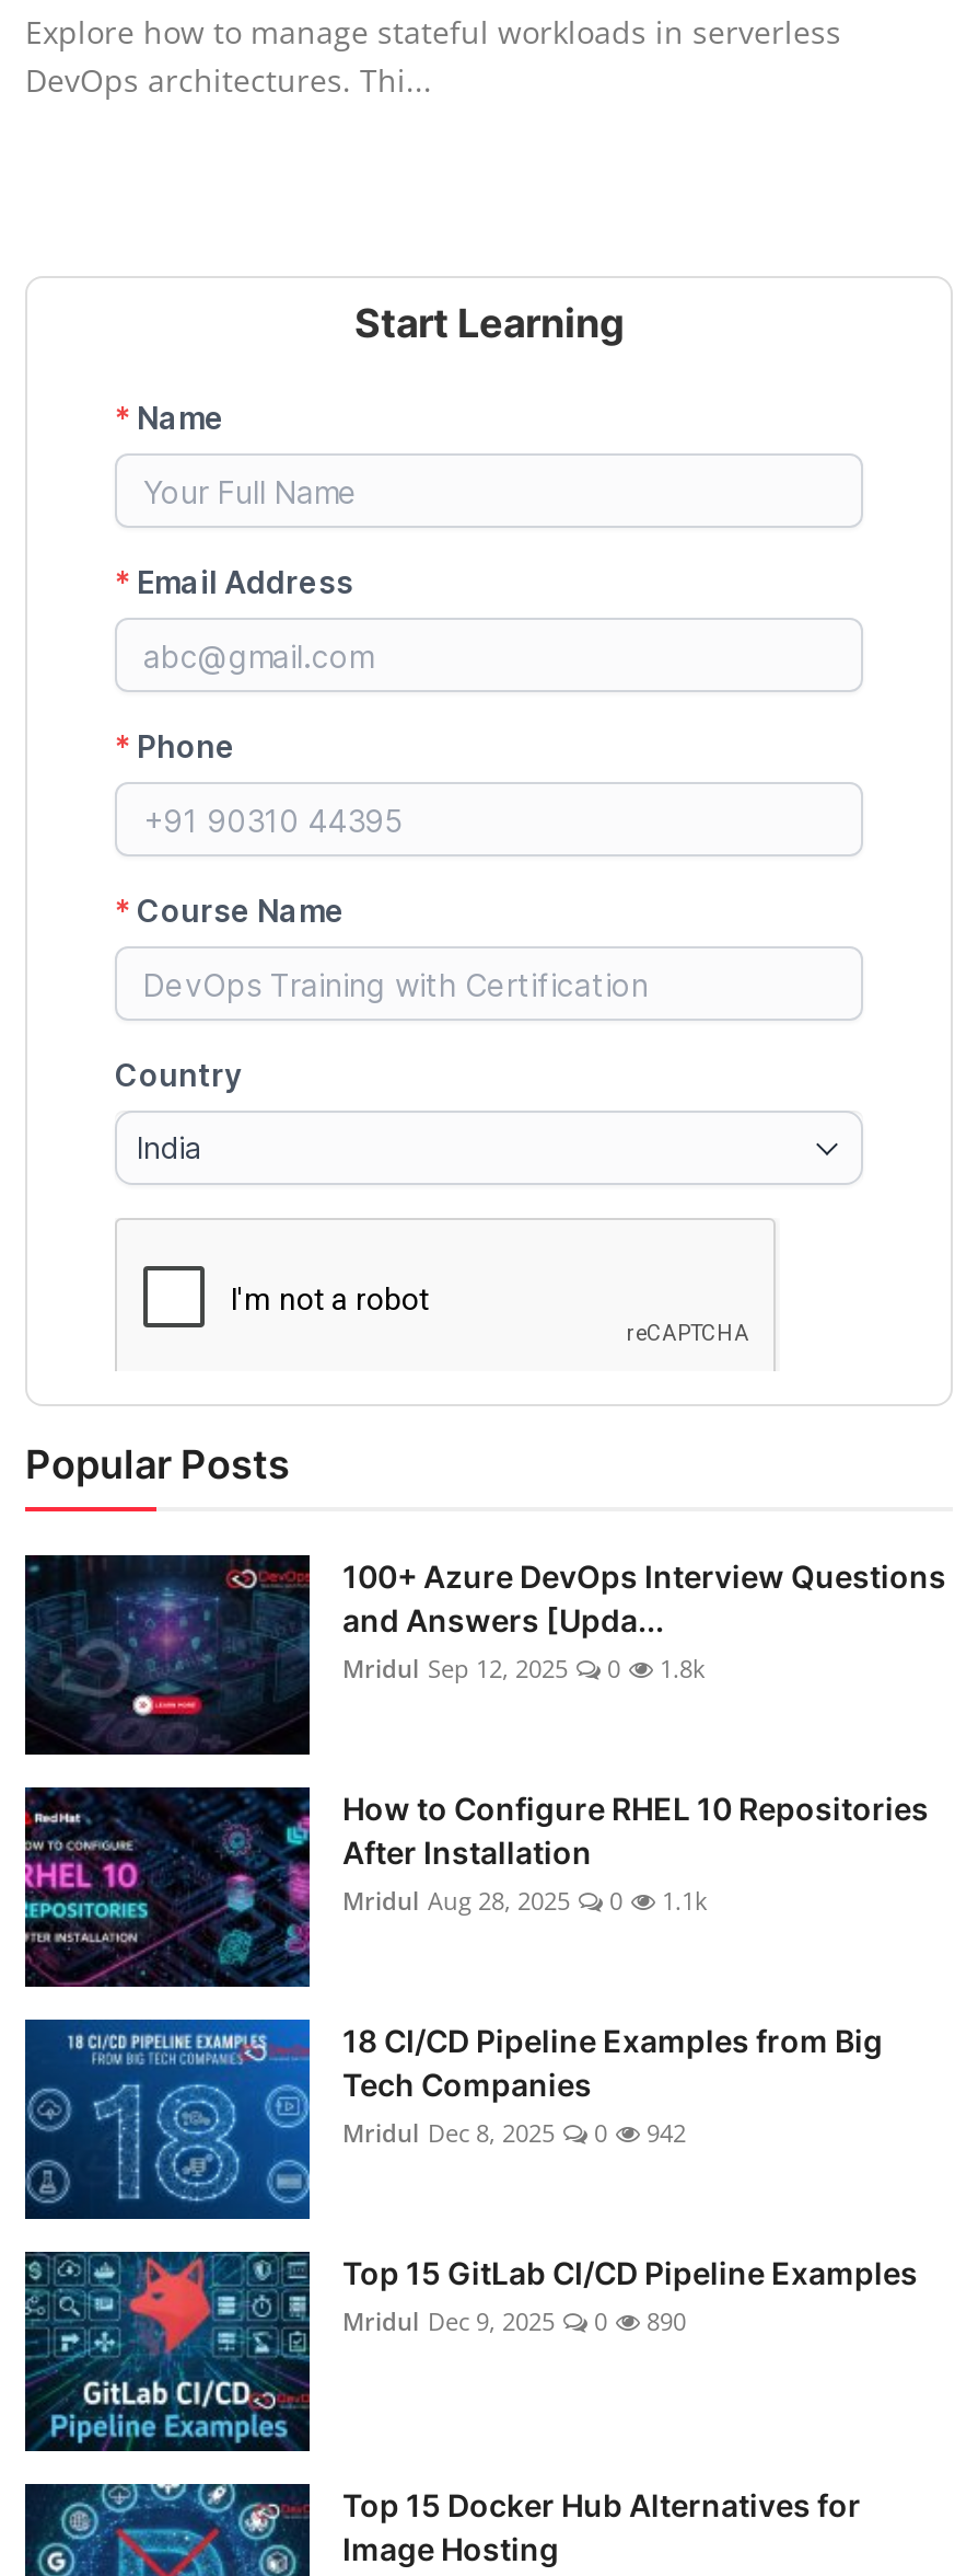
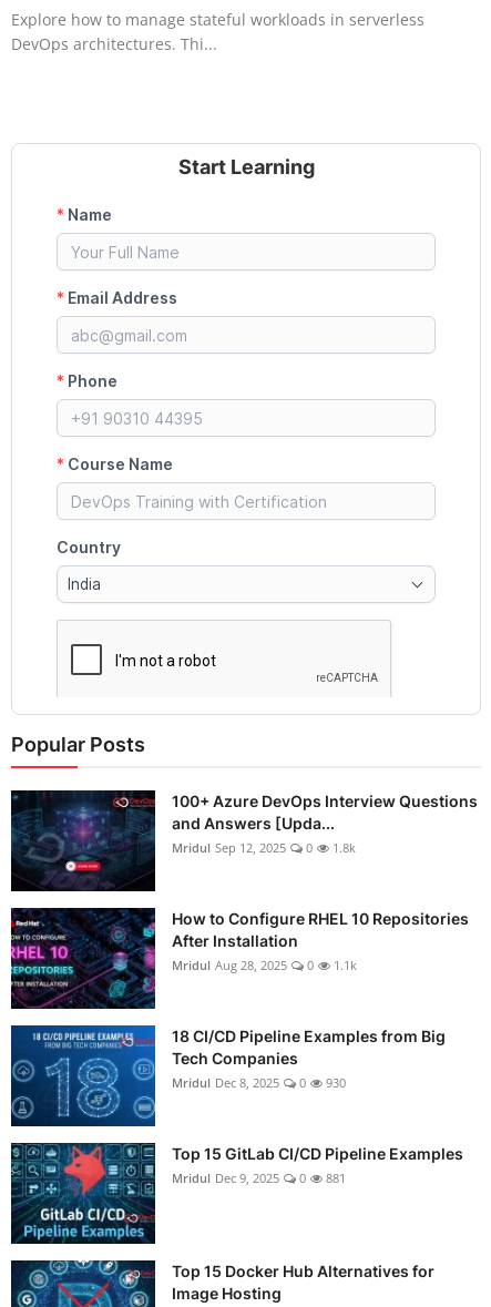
- Mridul Dec 8, 2025 0 942
+ Mridul Dec 8, 2025 0 930

- Mridul Dec 9, 2025 0 890
+ Mridul Dec 9, 2025 0 881
